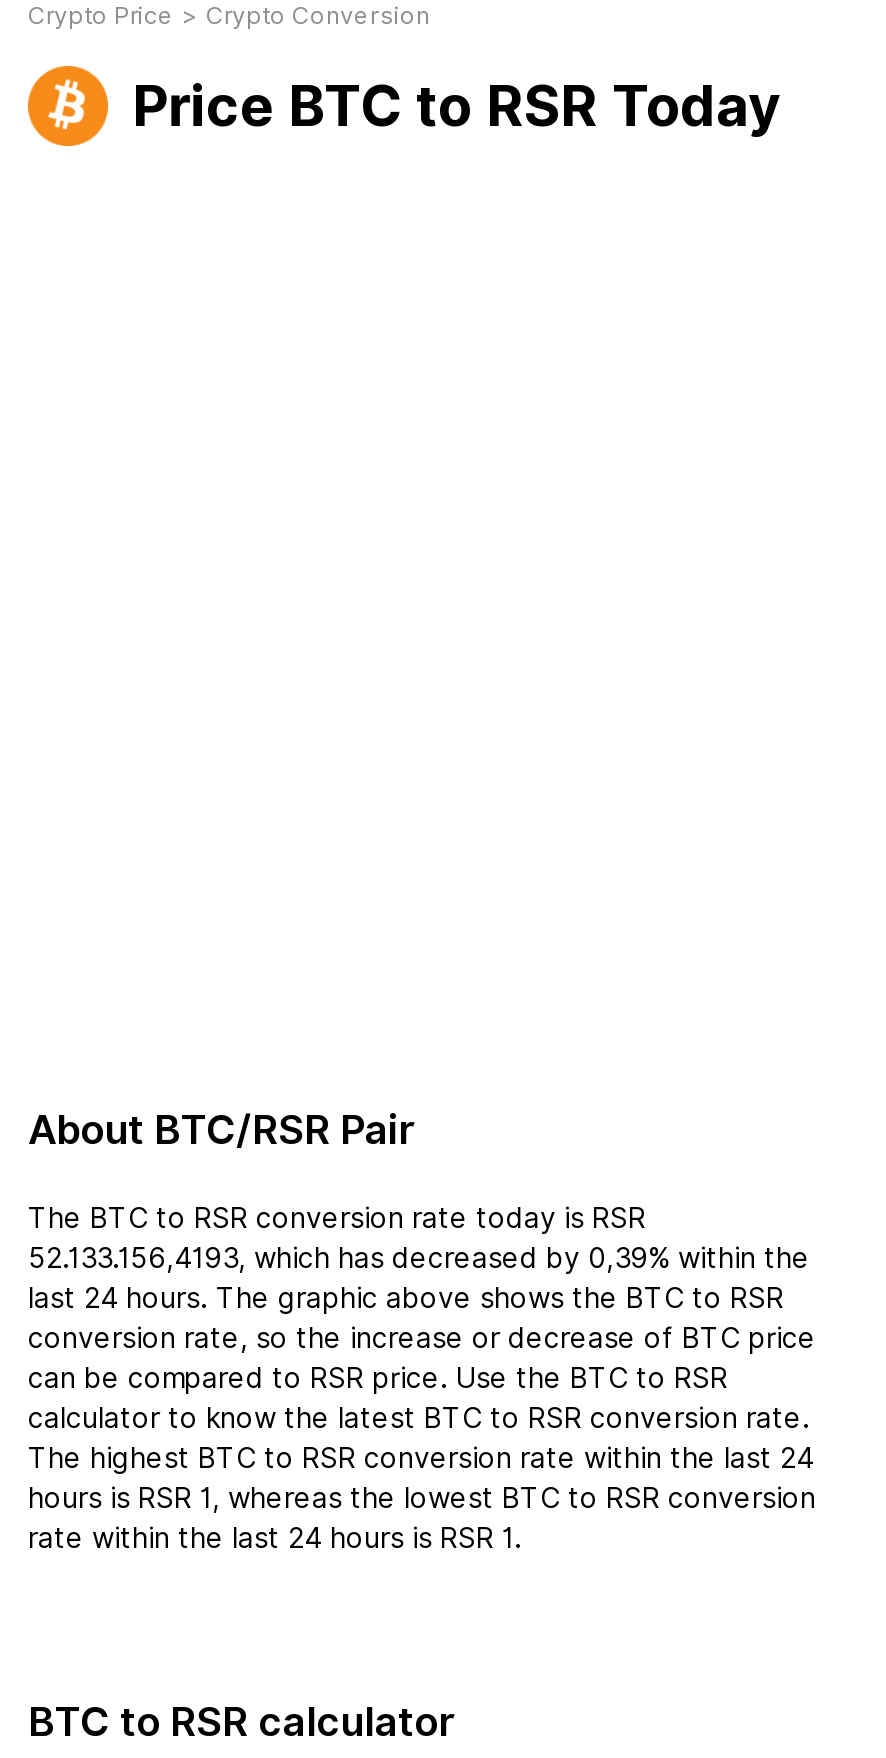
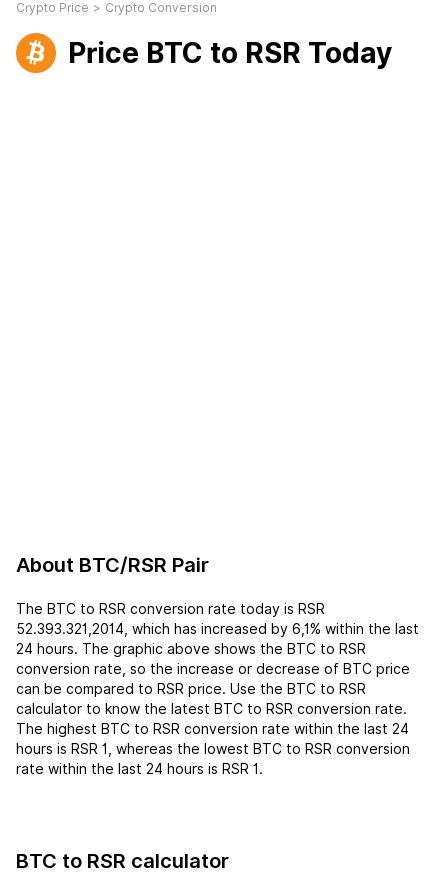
- 52.133.156,4193, which has decreased by 0,39% within the
- last 24 hours. The graphic above shows the BTC to RSR
+ 52.393.321,2014, which has increased by 6,1% within the last
+ 24 hours. The graphic above shows the BTC to RSR
